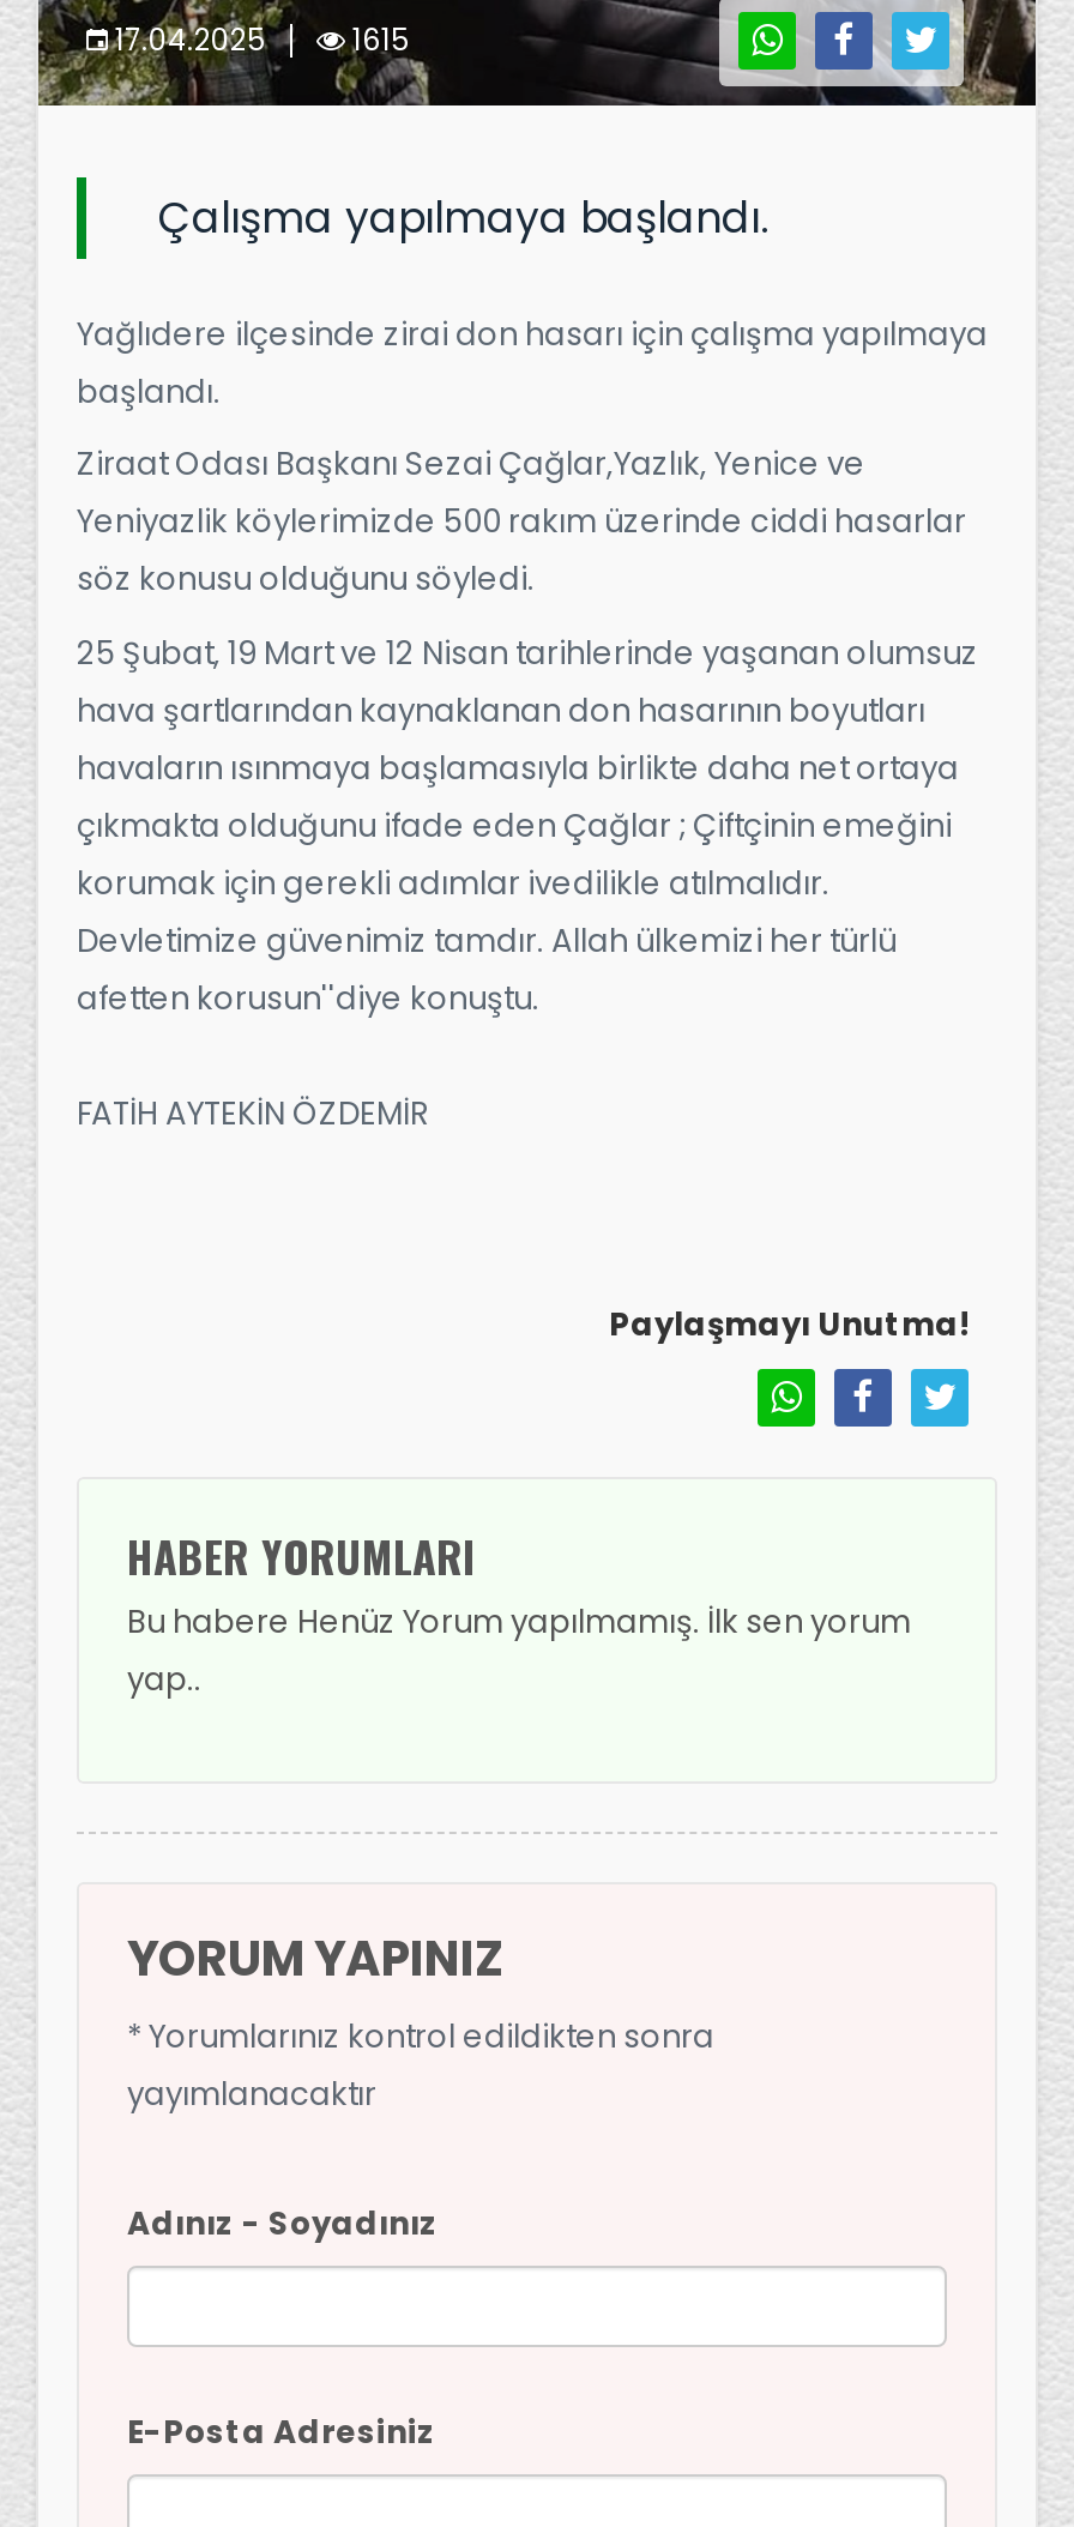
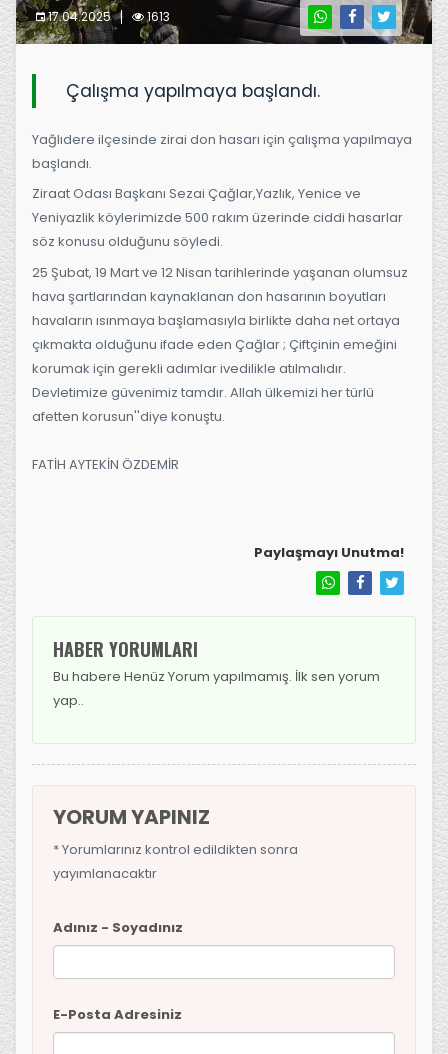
- 1615
+ 1613
